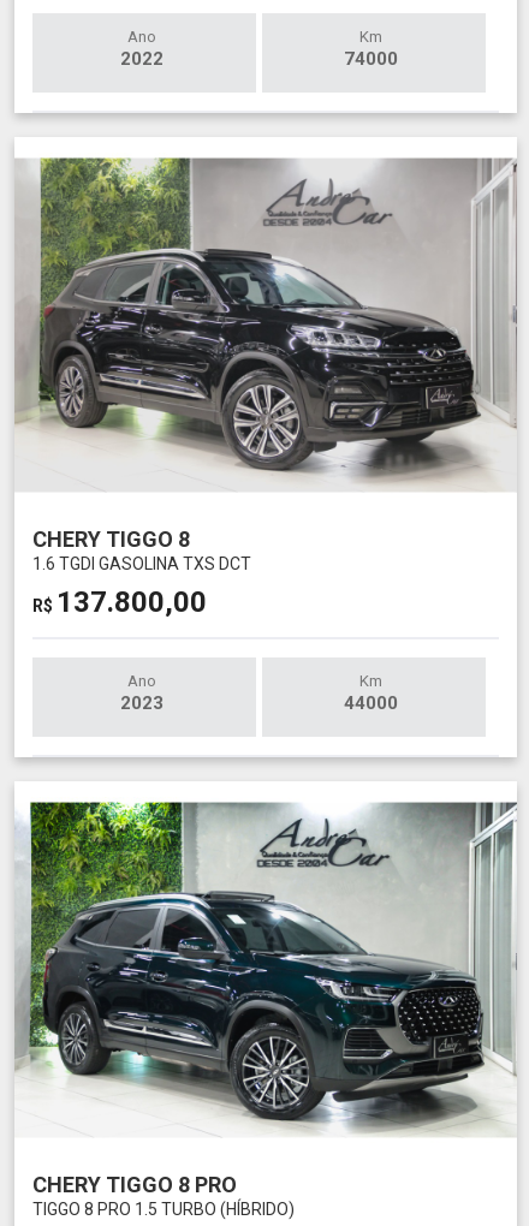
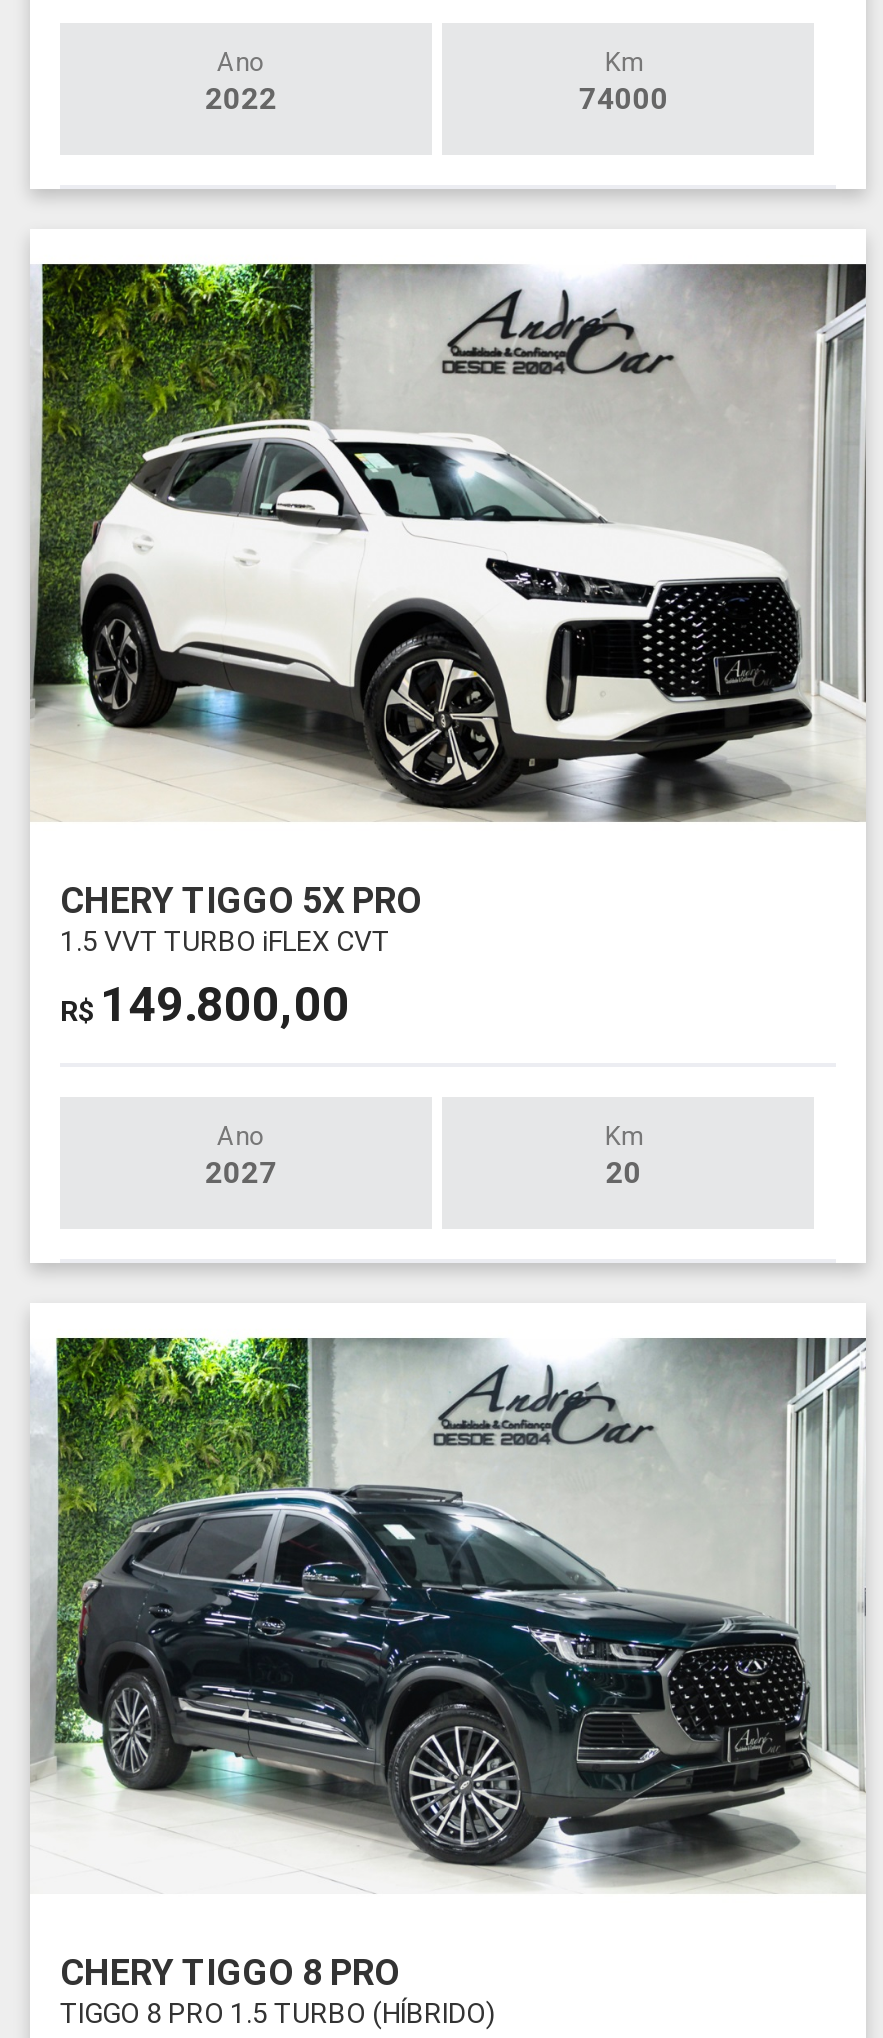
- [image]
- CHERY TIGGO 8
- 1.6 TGDI GASOLINA TXS DCT
- R$137.800,00
+ [image]
+ CHERY TIGGO 5X PRO
+ 1.5 VVT TURBO iFLEX CVT
+ R$149.800,00

- 2023
+ 2027

- 44000
+ 20
